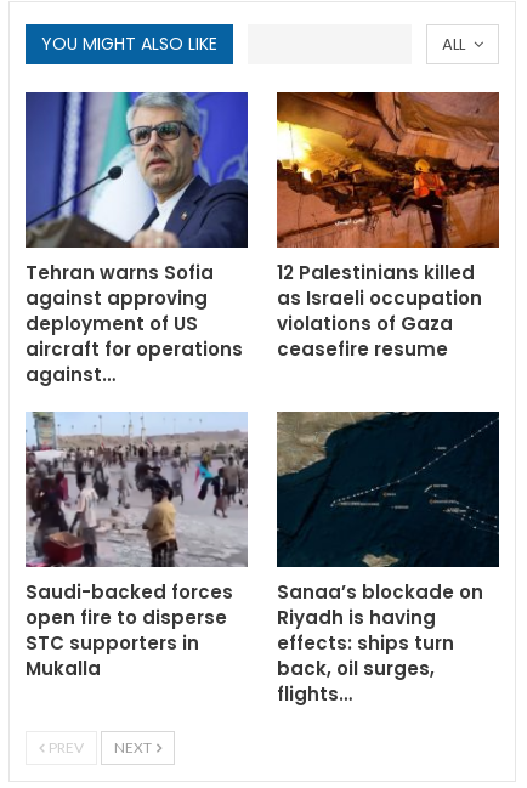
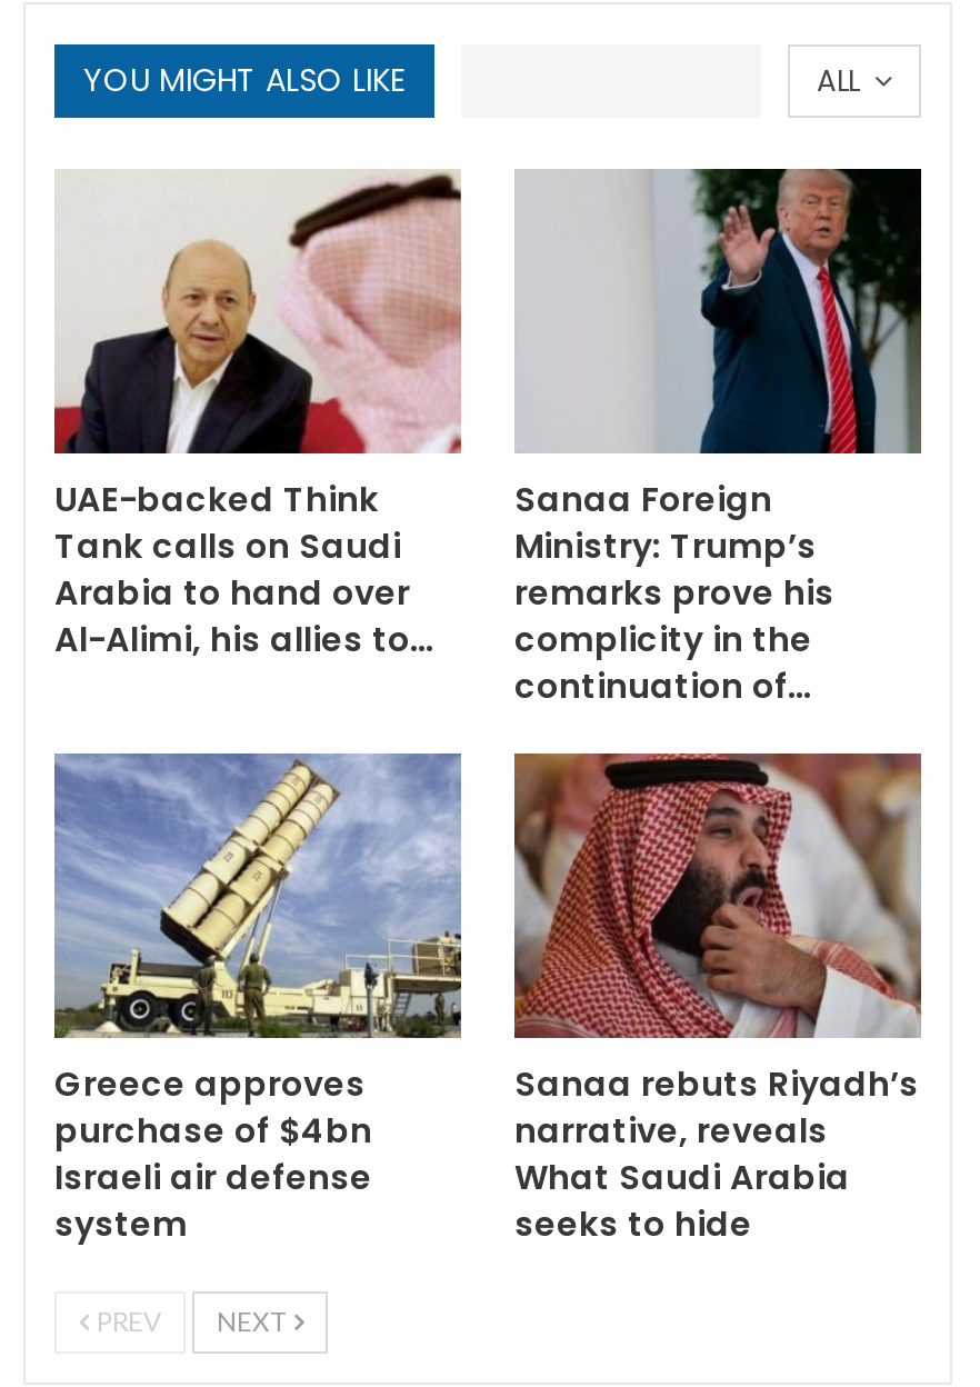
- [image]
- Tehran warns Sofia
- against approving
- deployment of US
- aircraft for operations
- against…
+ [image]
+ UAE-backed Think
+ Tank calls on Saudi
+ Arabia to hand over
+ Al-Alimi, his allies to…

- [image]
- 12 Palestinians killed
- as Israeli occupation
- violations of Gaza
- ceasefire resume
+ [image]
+ Sanaa Foreign
+ Ministry: Trump’s
+ remarks prove his
+ complicity in the
+ continuation of…

- [image]
- Saudi-backed forces
- open fire to disperse
- STC supporters in
- Mukalla
+ [image]
+ Greece approves
+ purchase of $4bn
+ Israeli air defense
+ system

- [image]
- Sanaa’s blockade on
- Riyadh is having
- effects: ships turn
- back, oil surges,
- flights…
+ [image]
+ Sanaa rebuts Riyadh’s
+ narrative, reveals
+ What Saudi Arabia
+ seeks to hide
